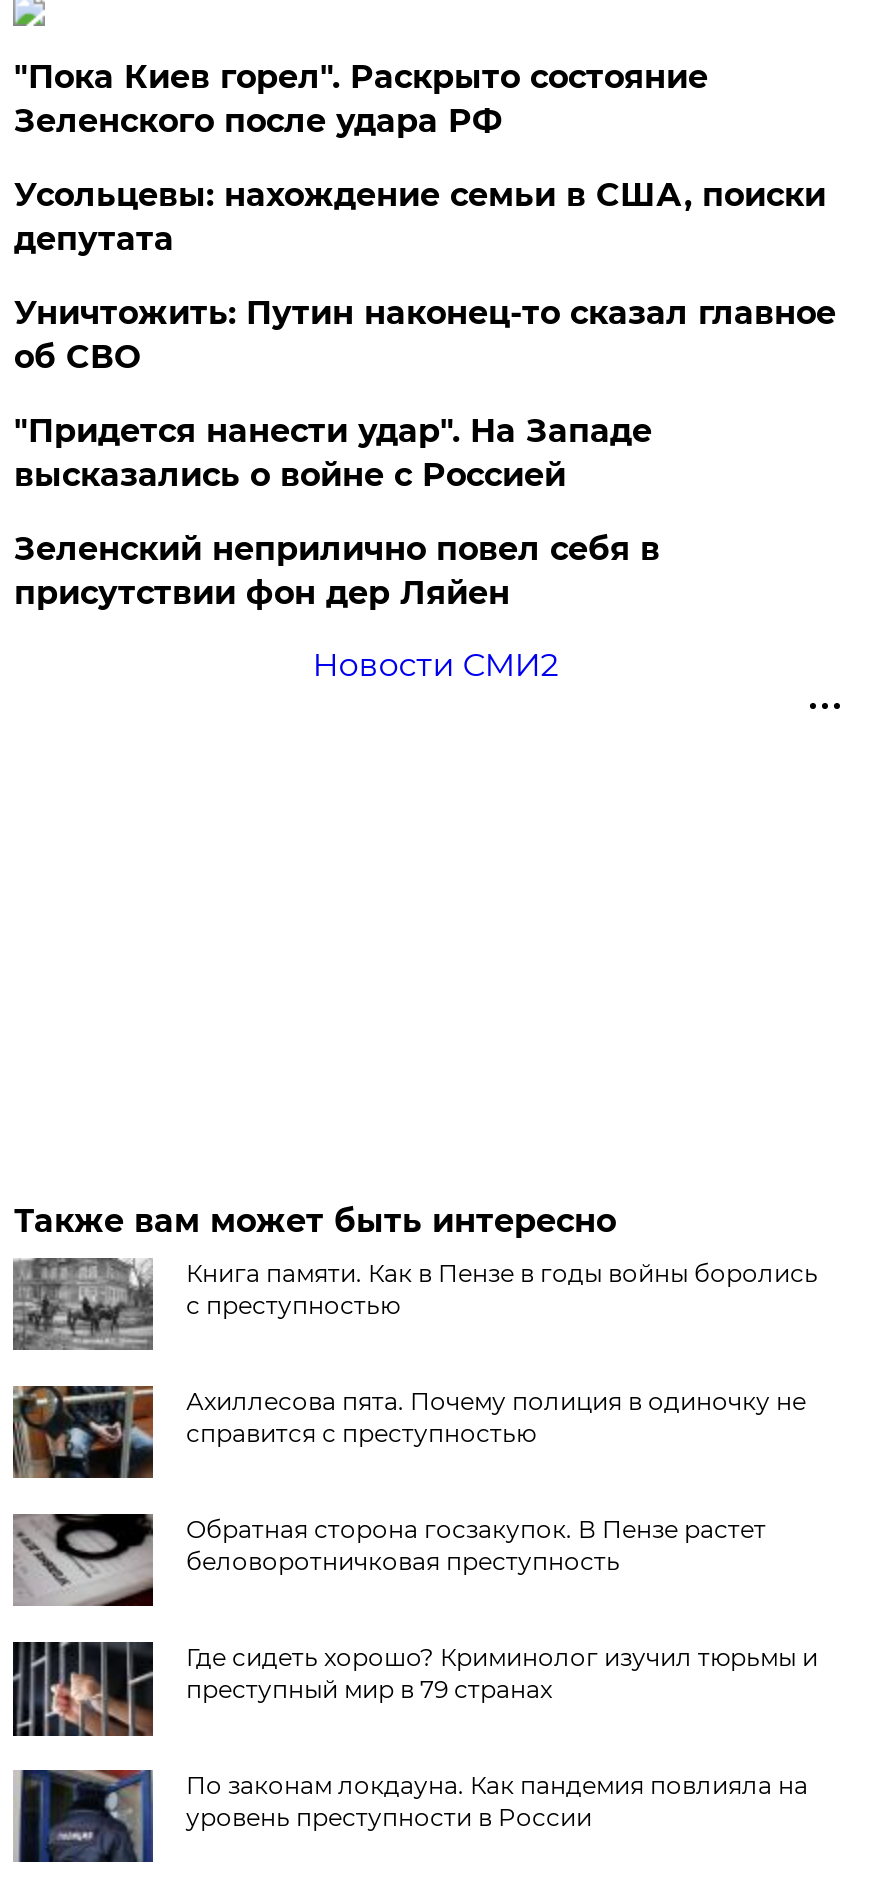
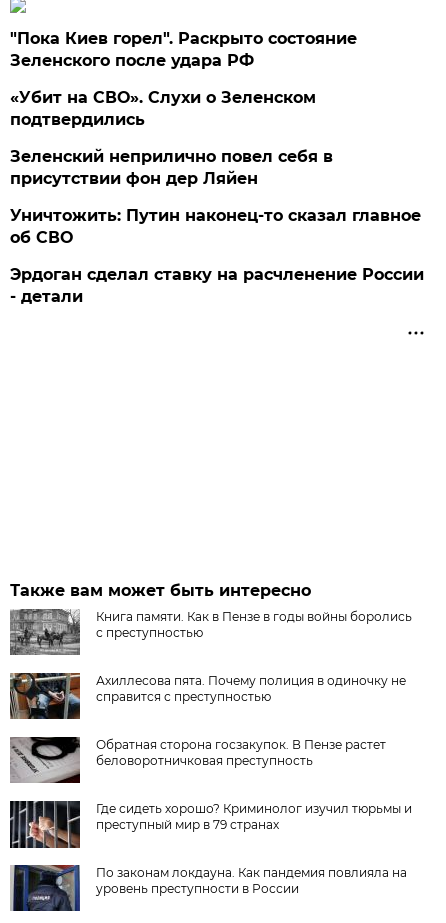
- Усольцевы: нахождение семьи в США, поиски
- депутата
- "Придется нанести удар". На Западе
- высказались о войне с Россией
+ «Убит на СВО». Слухи о Зеленском
+ подтвердились

moved down: Уничтожить: Путин наконец-то сказал главное | об СВО

moved up: Зеленский неприлично повел cебя в | присутствии фон дер Ляйен

- Новости СМИ2
+ Эрдоган сделал ставку на расчленение России
+ - детали
